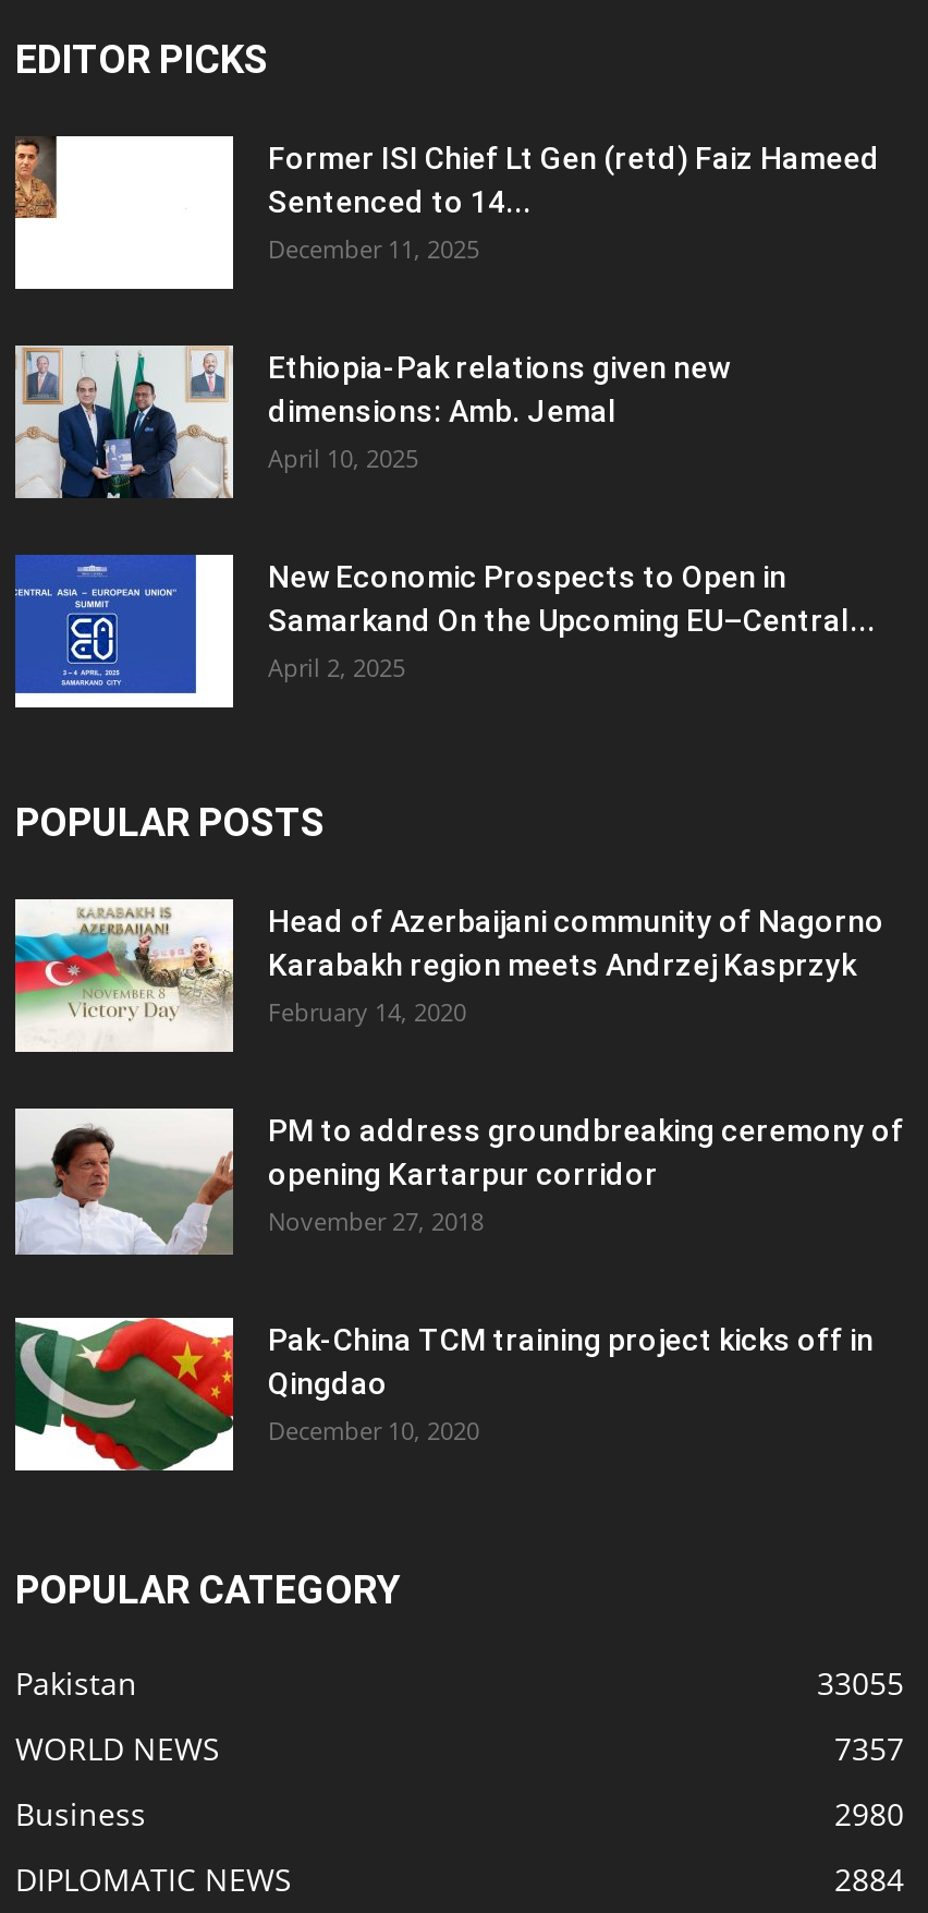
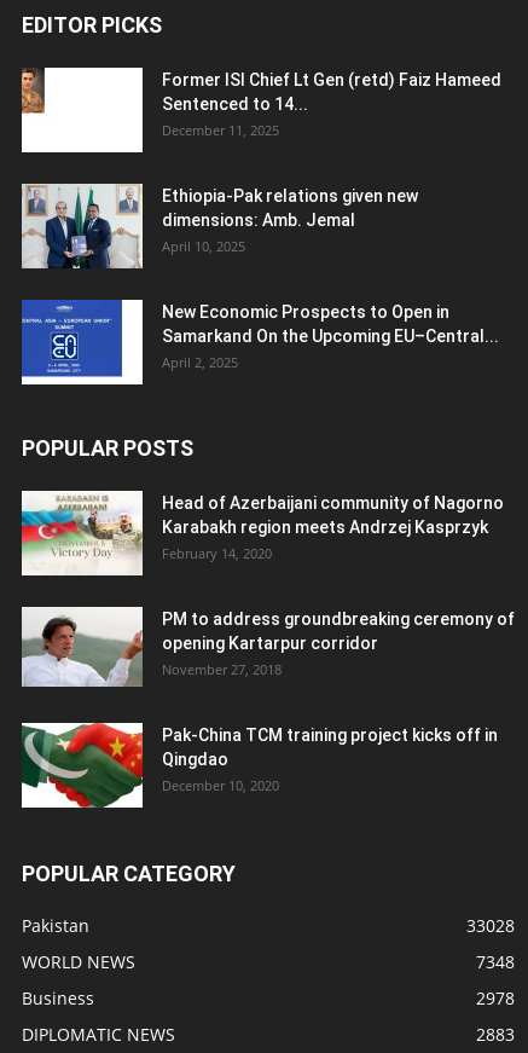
- 33055
+ 33028

- 7357
+ 7348

- 2980
+ 2978

- 2884
+ 2883
